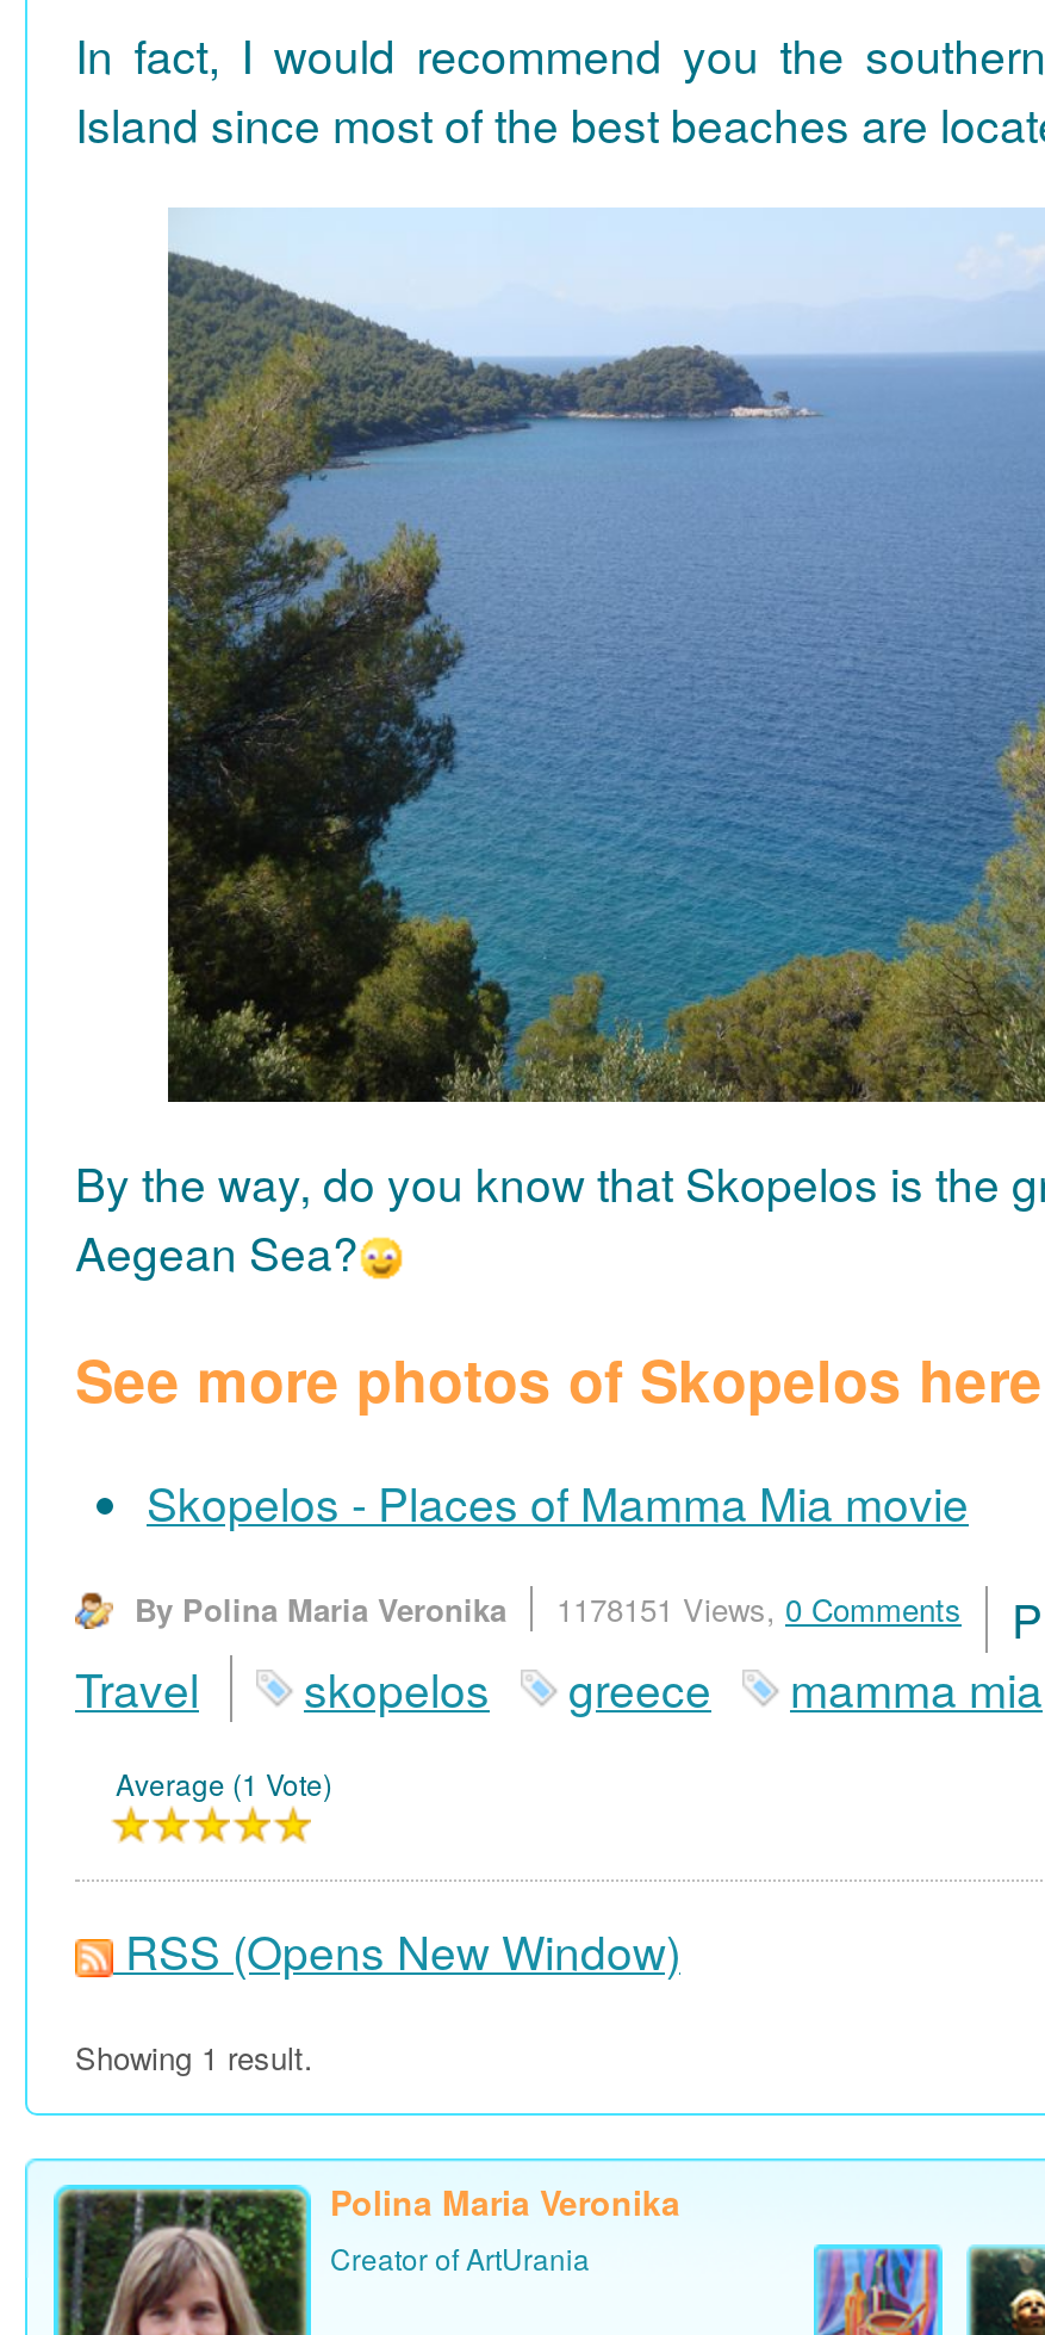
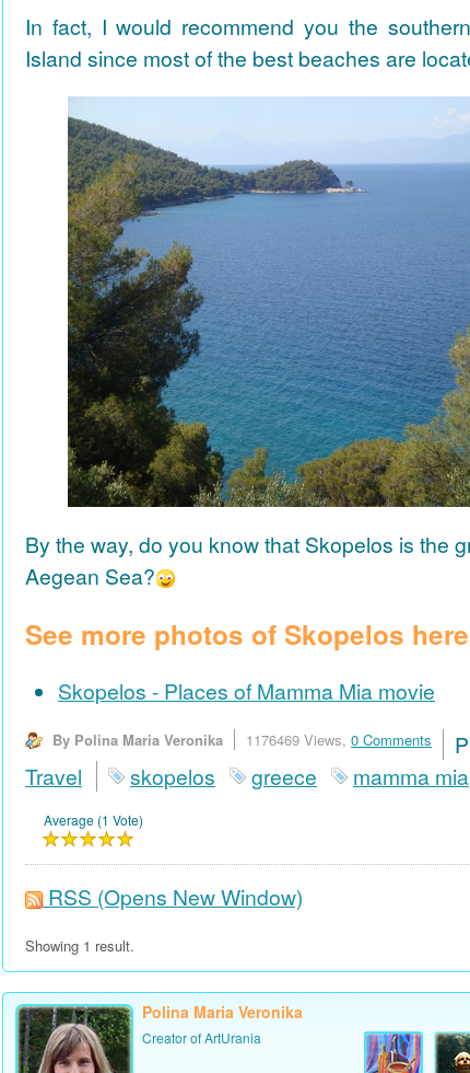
- 1178151 Views, 0 Comments
+ 1176469 Views, 0 Comments
